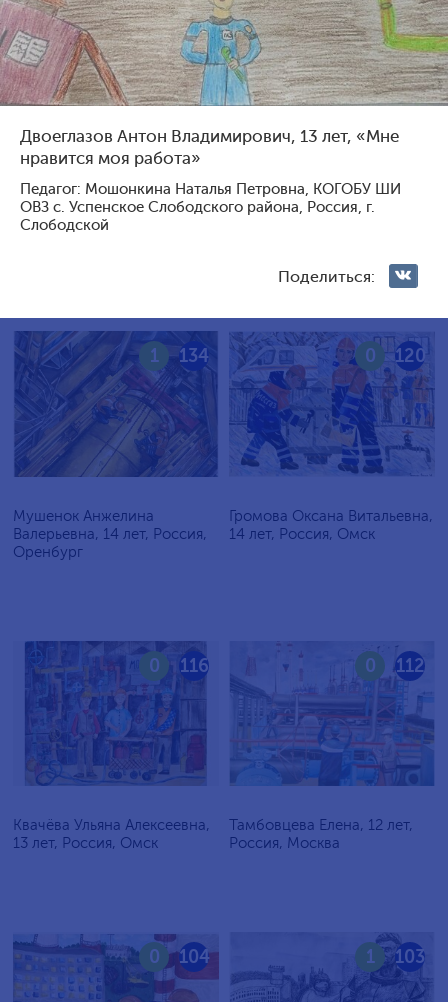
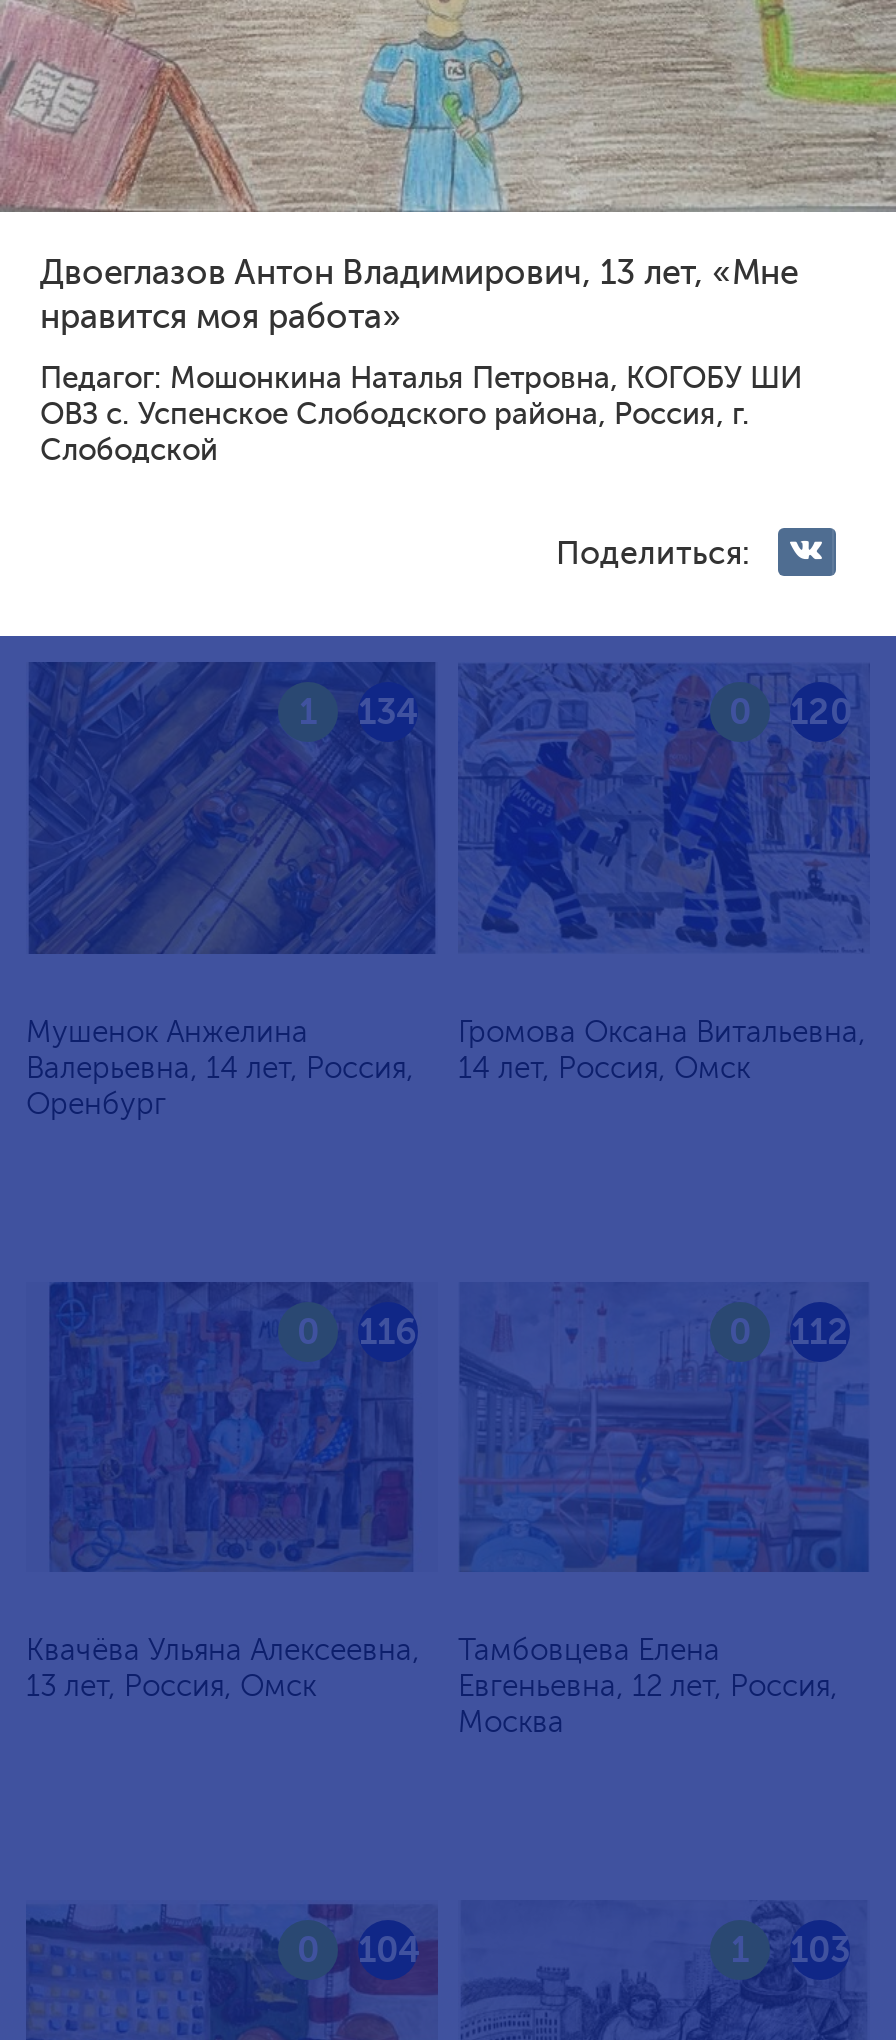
- Тамбовцева Елена, 12 лет,
- Россия, Москва
+ Тамбовцева Елена
+ Евгеньевна, 12 лет, Россия,
+ Москва
